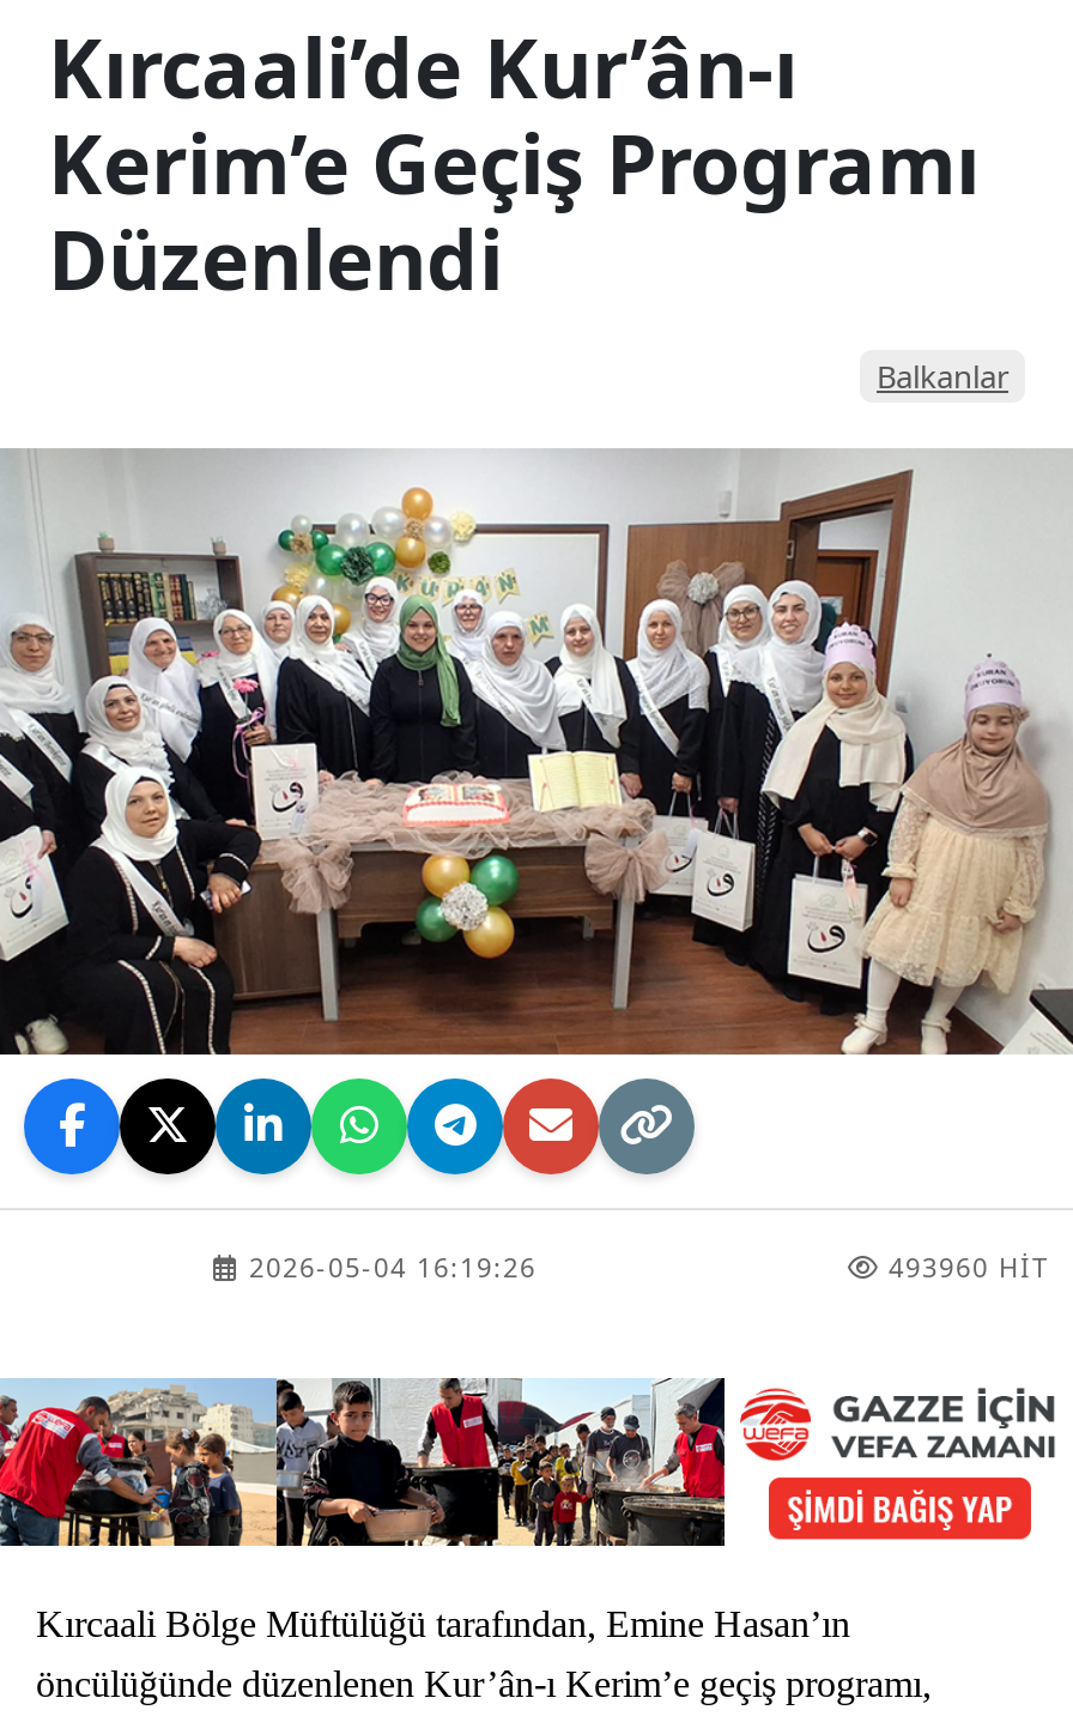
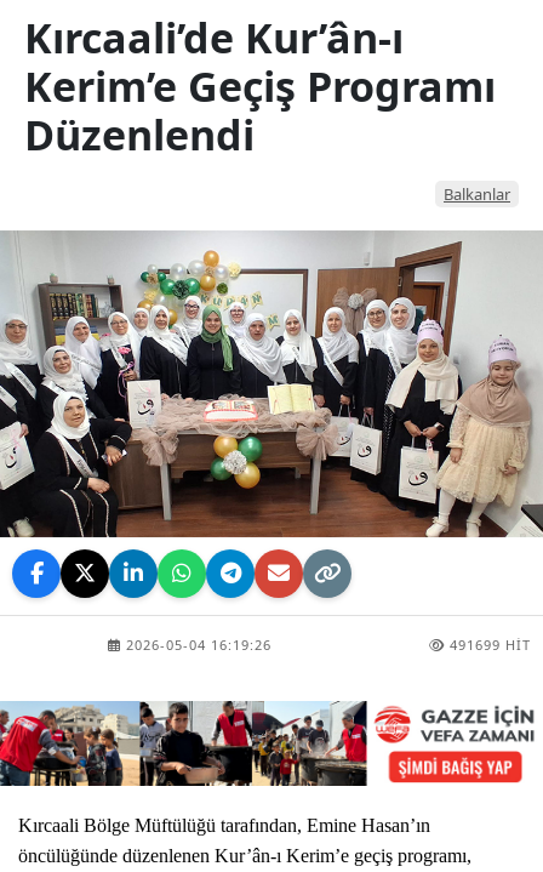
- 493960 HIT
+ 491699 HIT
